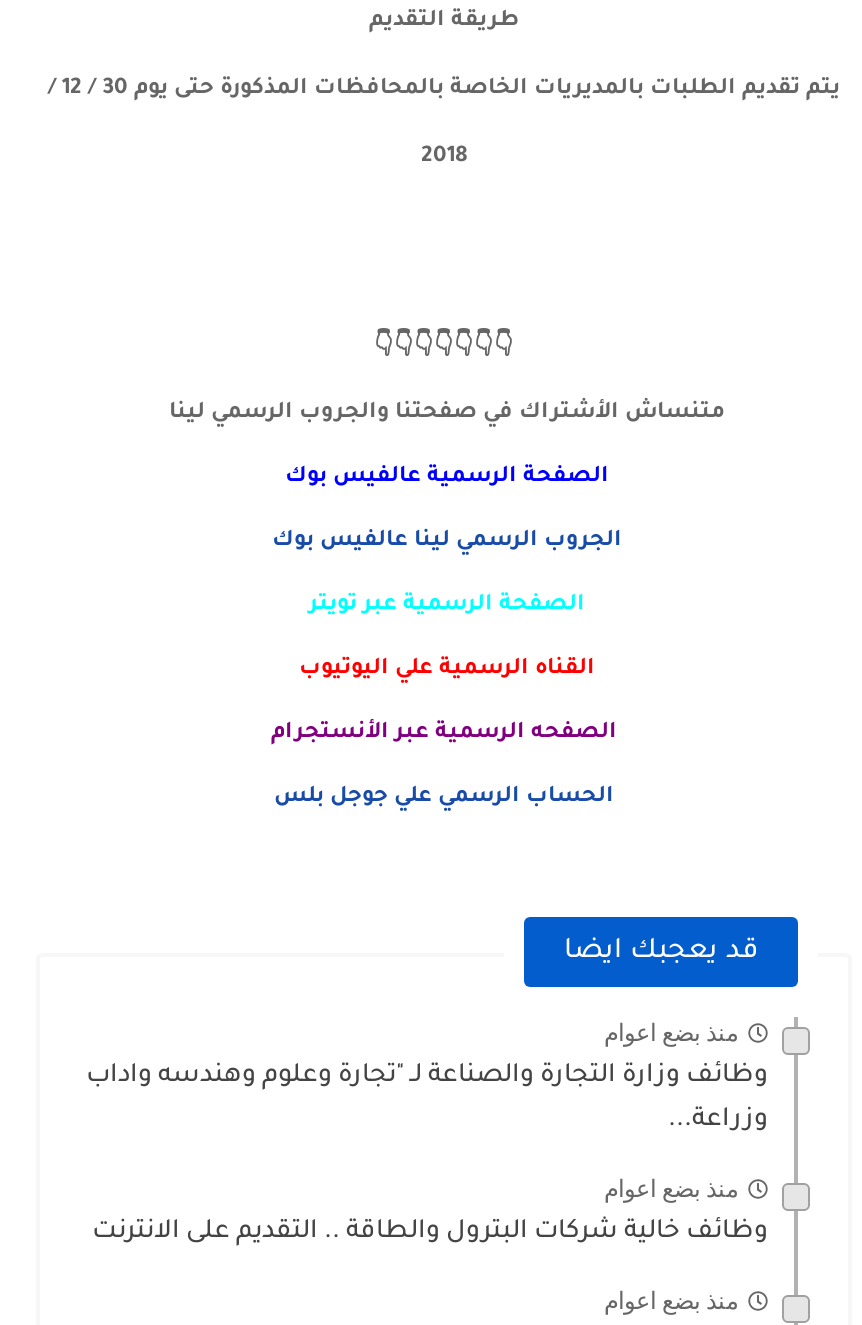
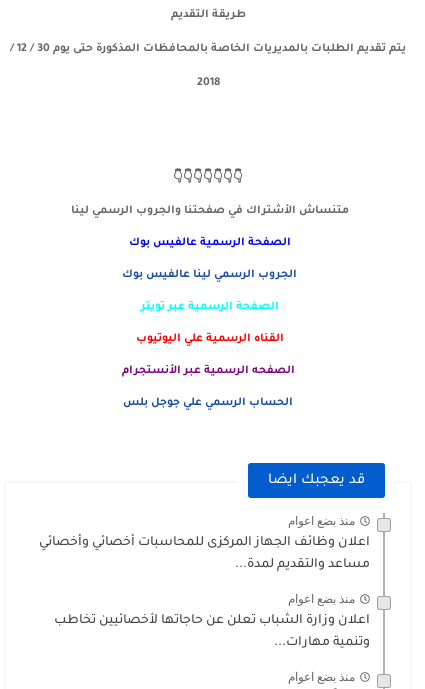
- وظائف وزارة التجارة والصناعة لـ "تجارة وعلوم وهندسه واداب
+ اعلان وظائف الجهاز المركزى للمحاسبات أخصائي وأخصائي

- وزراعة...
+ مساعد والتقديم لمدة...

- وظائف خالية شركات البترول والطاقة .. التقديم على الانترنت
+ اعلان وزارة الشباب تعلن عن حاجاتها لأخصائيين تخاطب
+ وتنمية مهارات...
